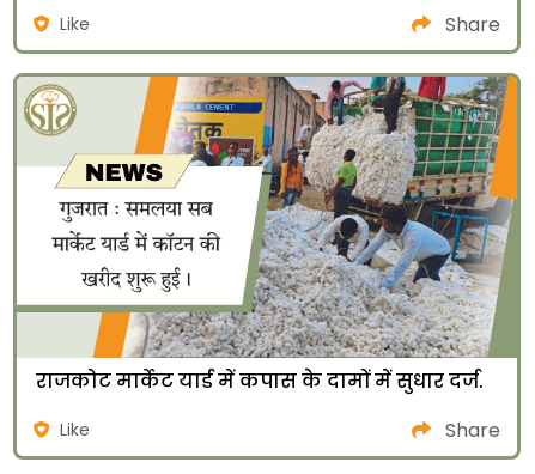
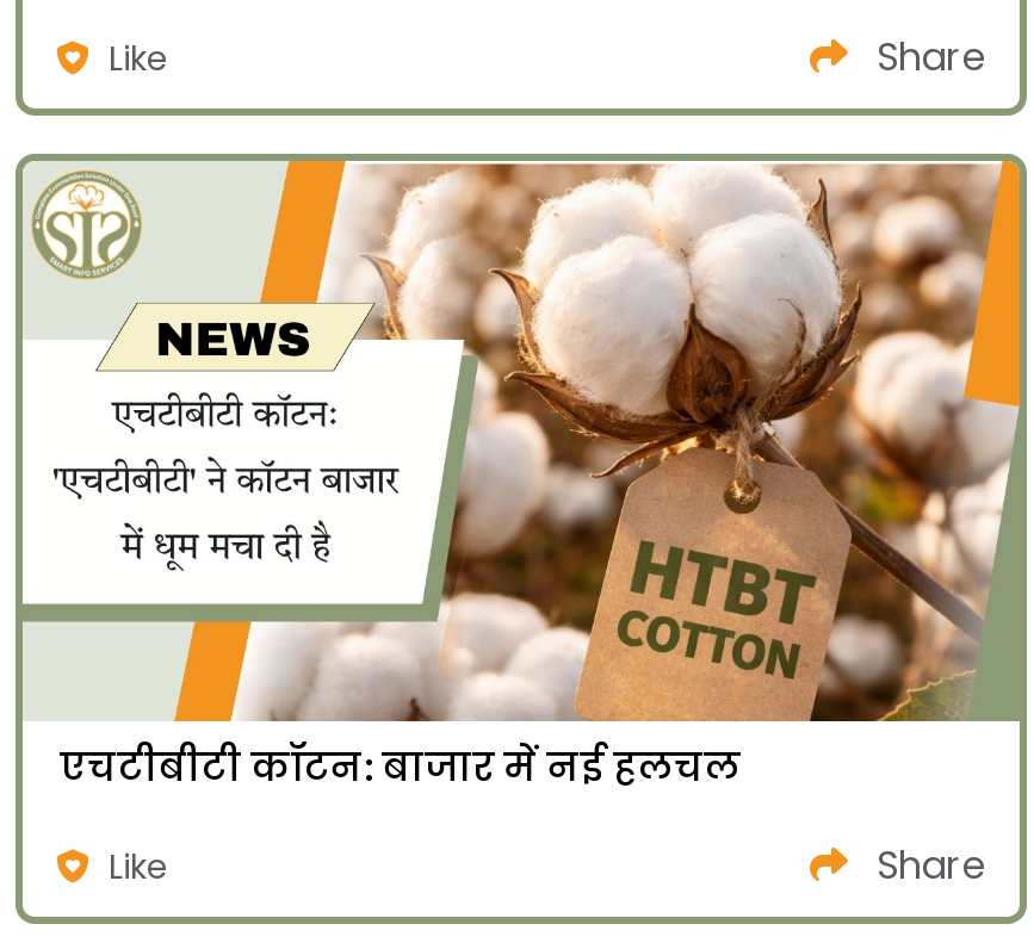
- [image]
- राजकोट मार्केट यार्ड में कपास के दामों में सुधार दर्ज.
+ [image]
+ एचटीबीटी कॉटन: बाजार में नई हलचल
